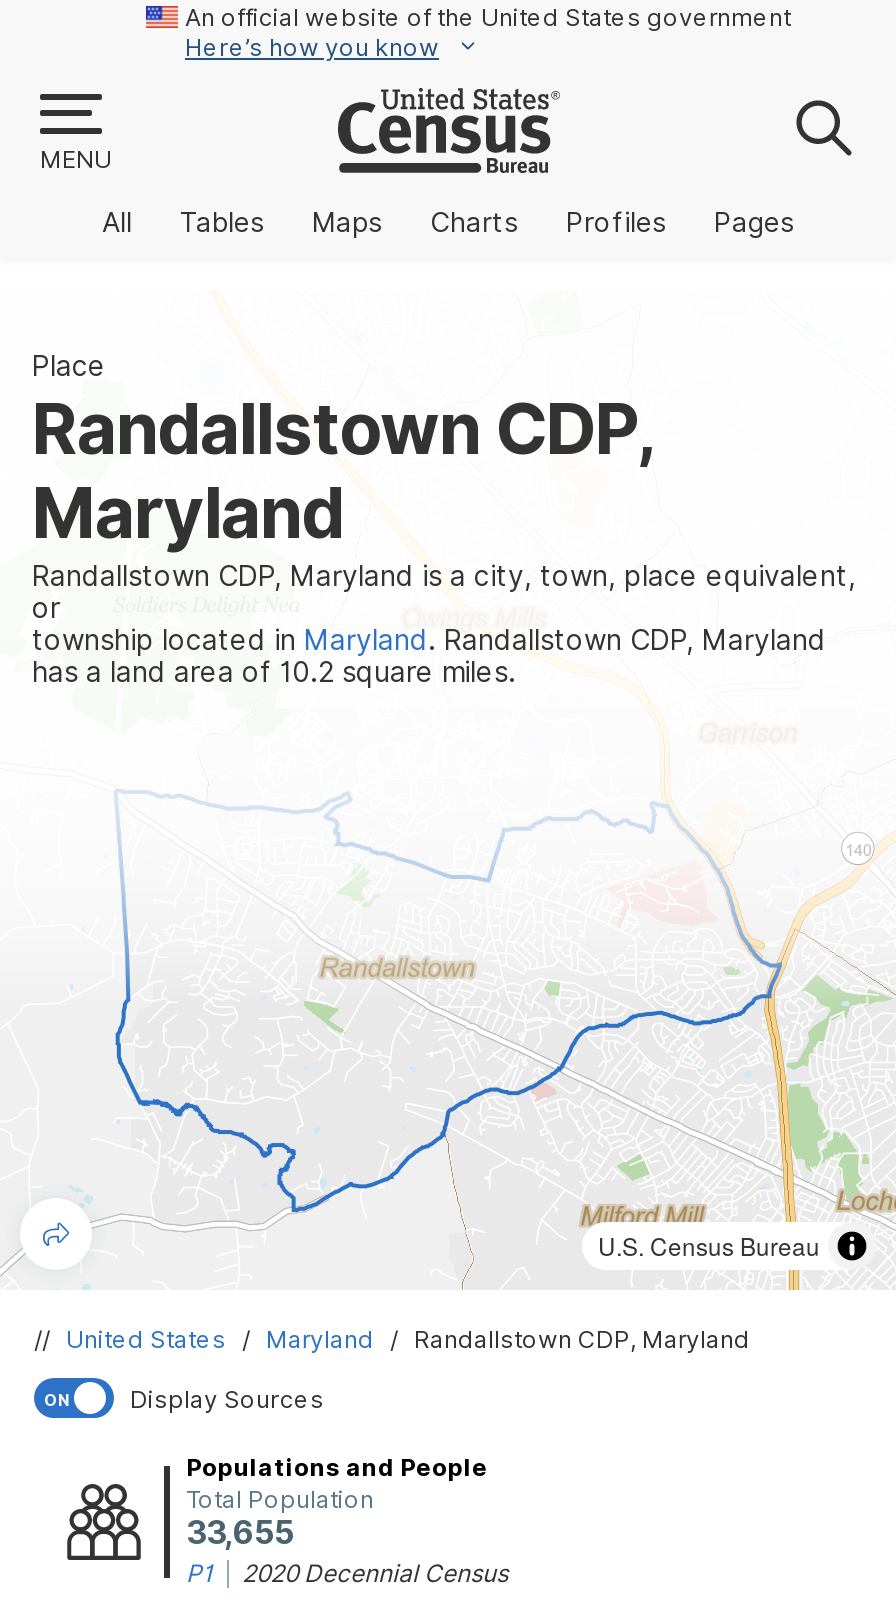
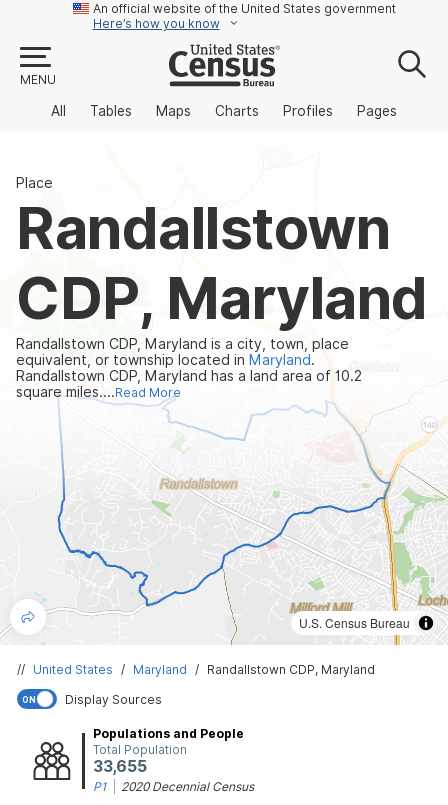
- Randallstown CDP,
- Maryland
- Randallstown CDP, Maryland is a city, town, place equivalent,
- or
- township located in Maryland. Randallstown CDP, Maryland
- has a land area of 10.2 square miles.
+ Randallstown
+ CDP, Maryland
+ Randallstown CDP, Maryland is a city, town, place
+ equivalent, or township located in Maryland.
+ Randallstown CDP, Maryland has a land area of 10.2
+ square miles....Read More
